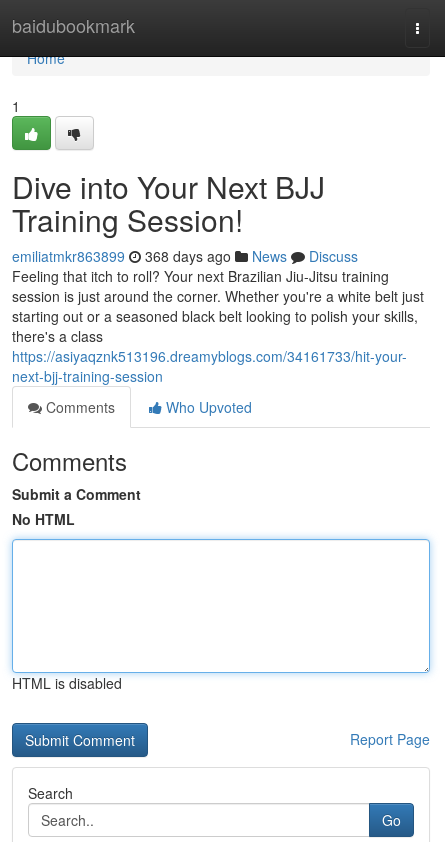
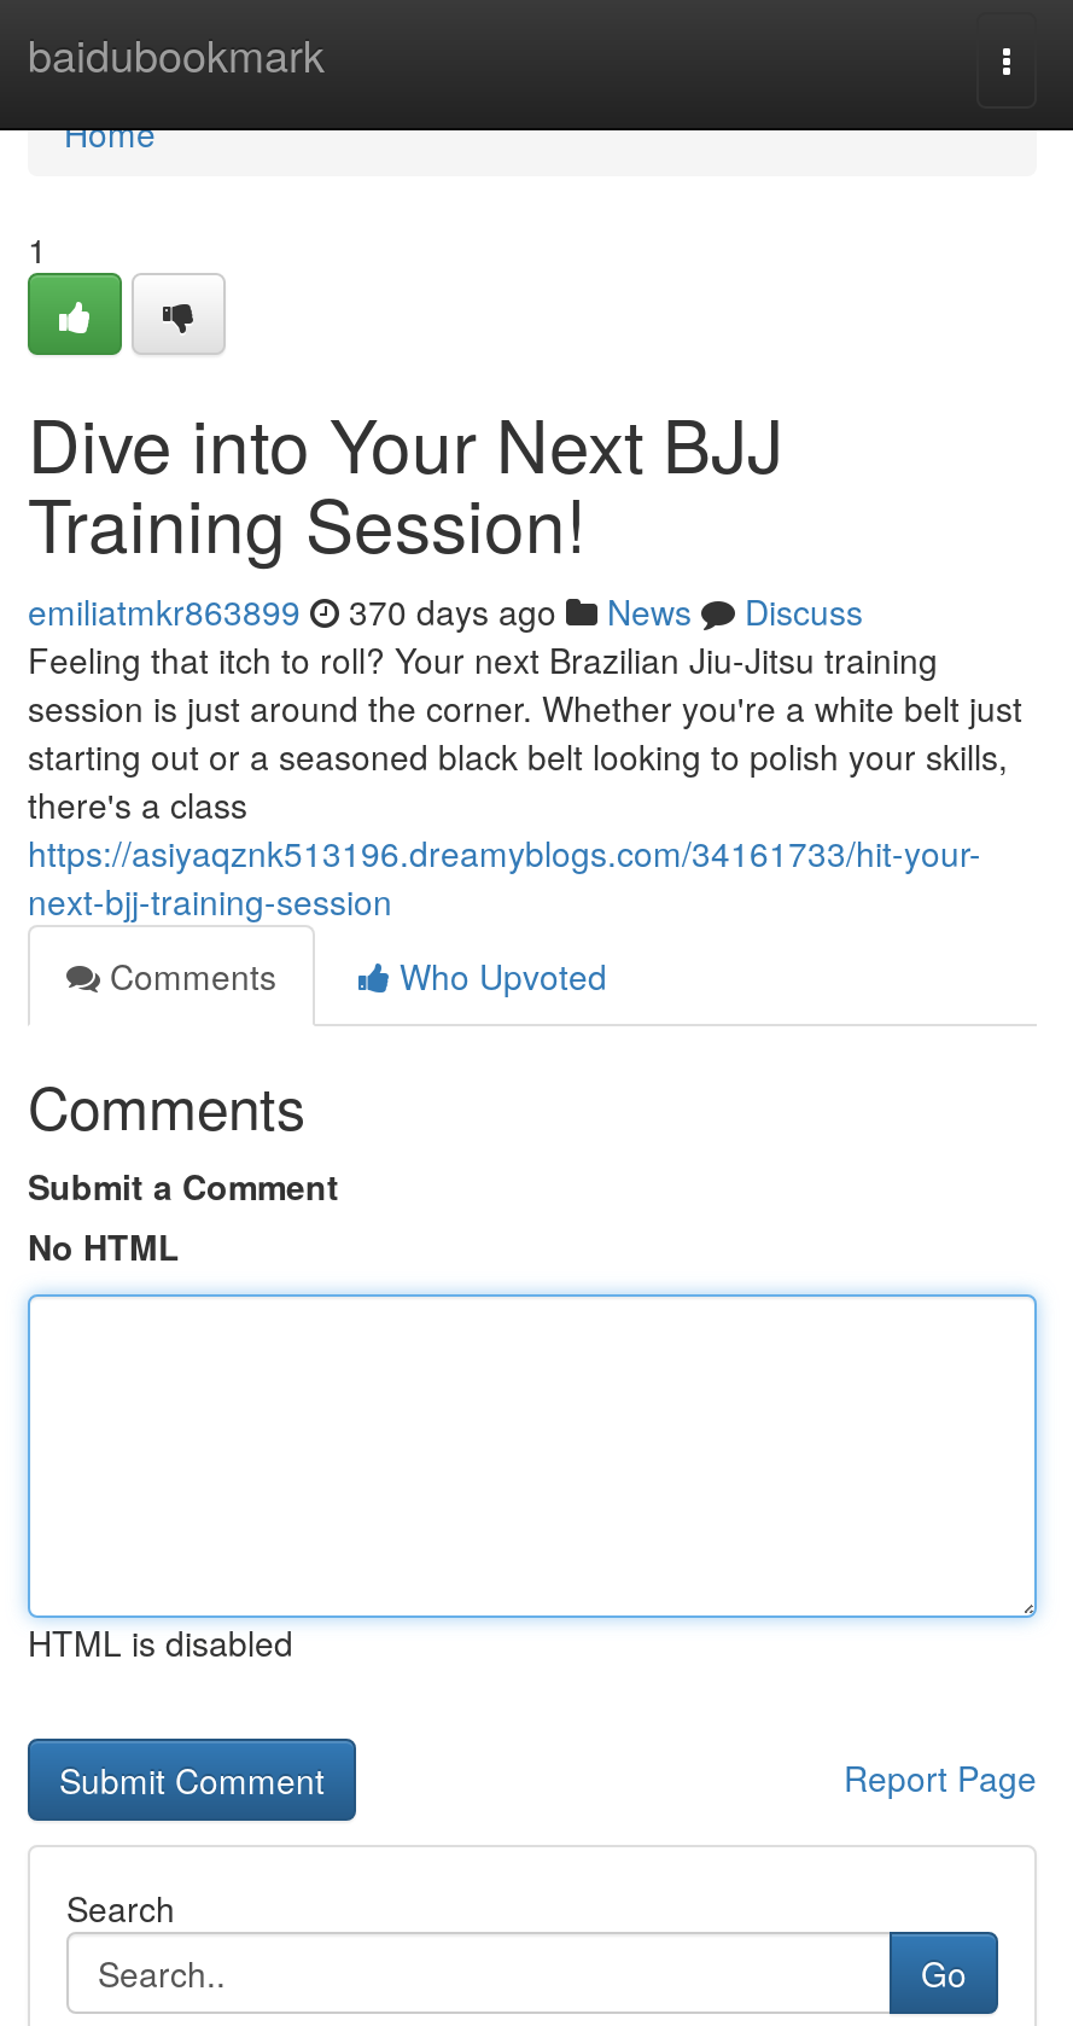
- emiliatmkr863899 368 days ago News Discuss
+ emiliatmkr863899 370 days ago News Discuss
